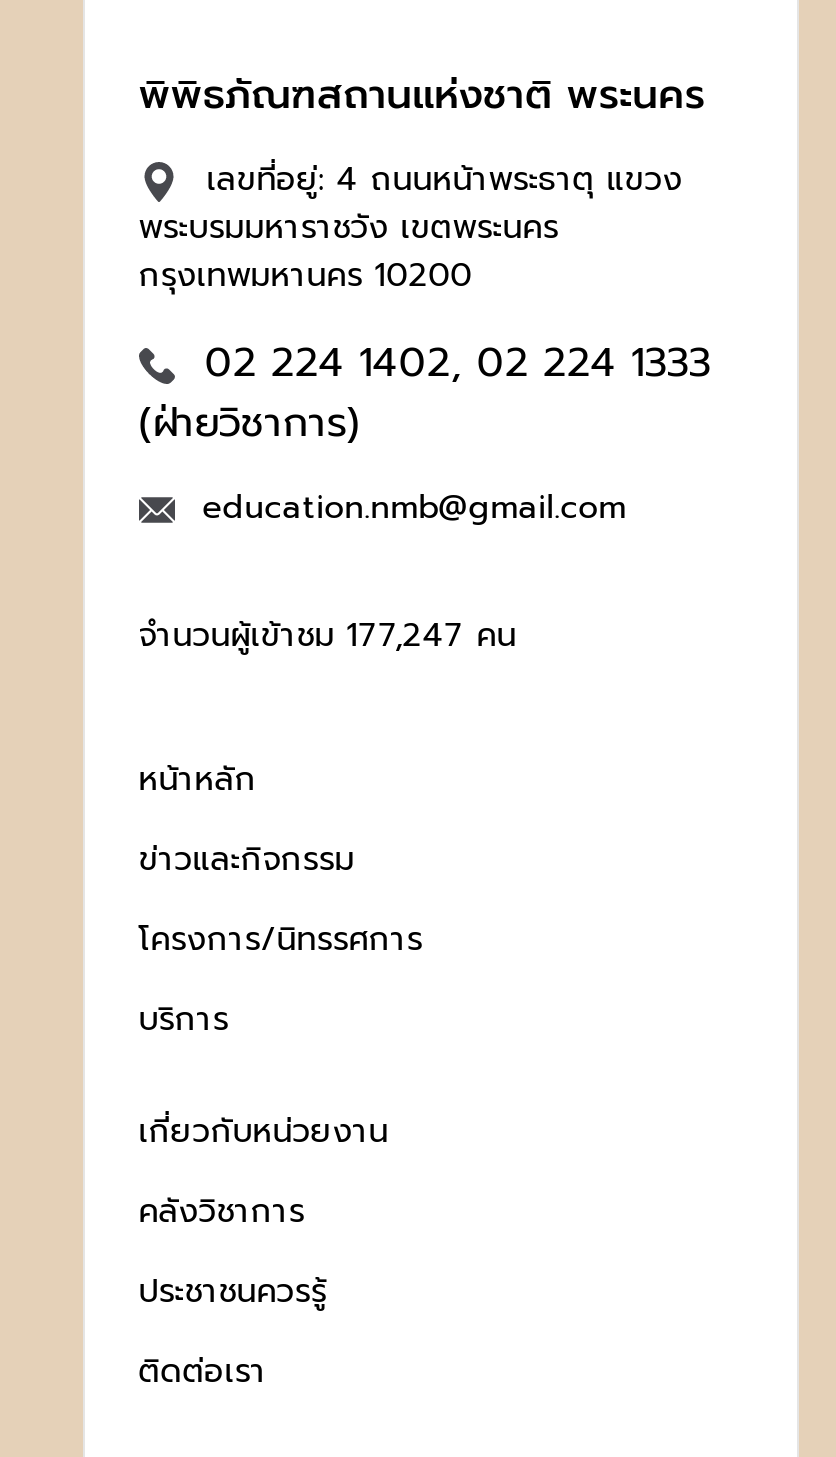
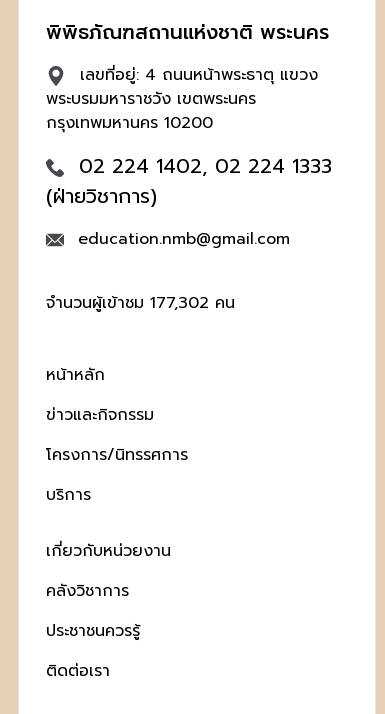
- จำนวนผู้เข้าชม 177,247 คน
+ จำนวนผู้เข้าชม 177,302 คน
